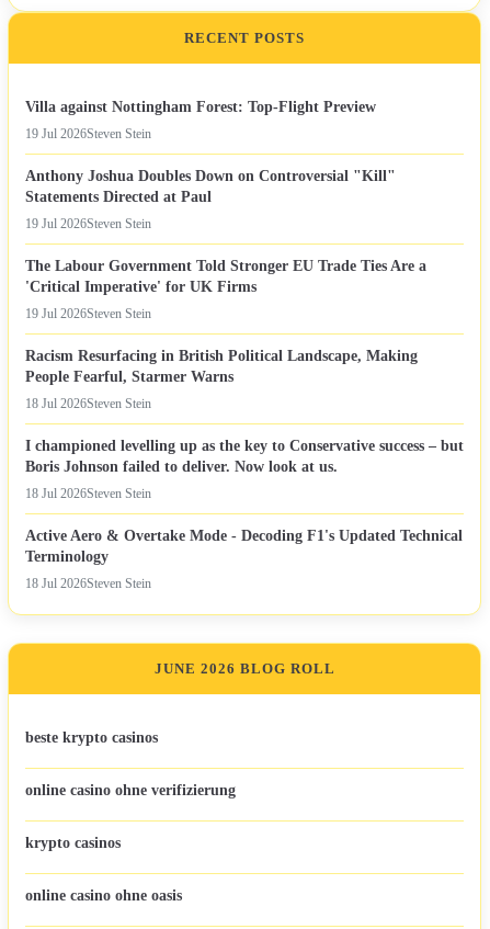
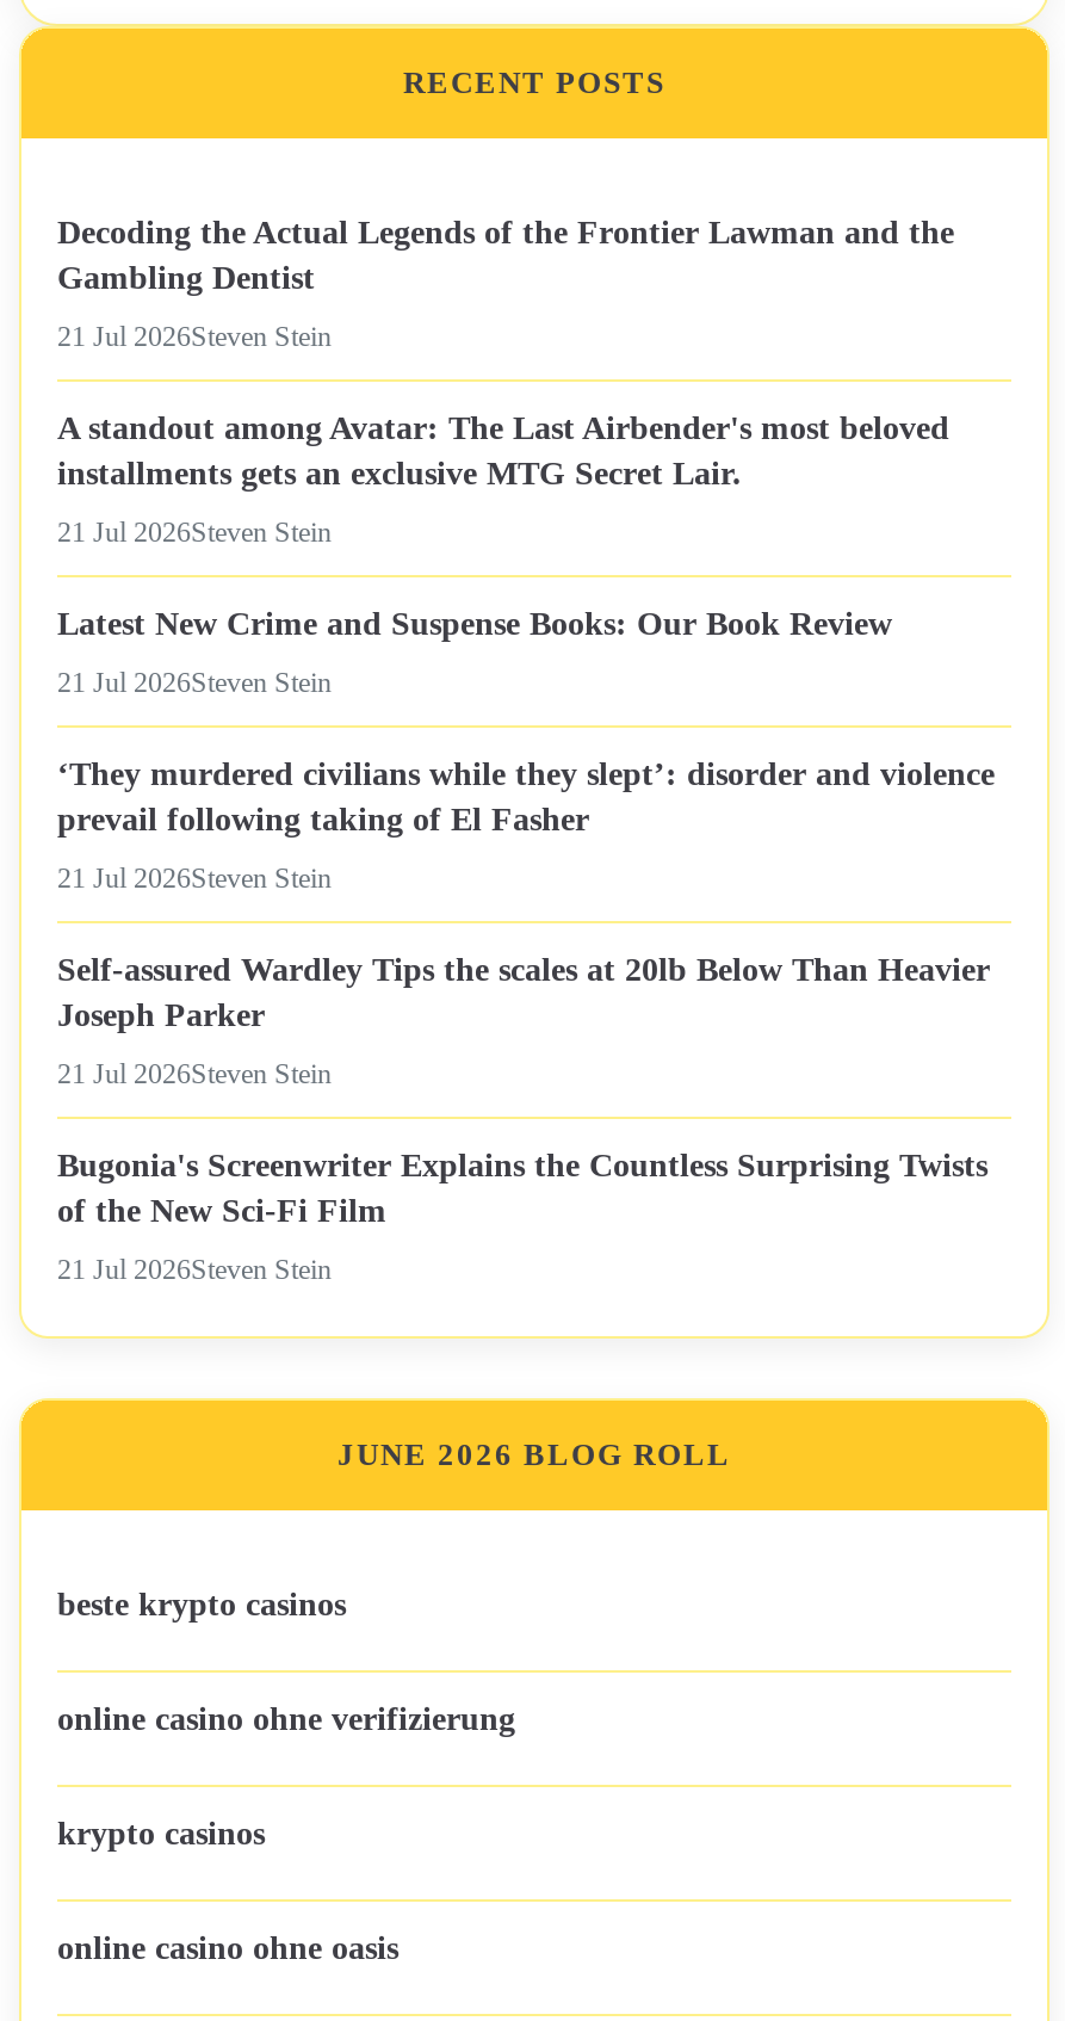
- Villa against Nottingham Forest: Top-Flight Preview
+ Decoding the Actual Legends of the Frontier Lawman and the
+ Gambling Dentist

- 19 Jul 2026Steven Stein
+ 21 Jul 2026Steven Stein

- Anthony Joshua Doubles Down on Controversial "Kill"
- Statements Directed at Paul
+ A standout among Avatar: The Last Airbender's most beloved
+ installments gets an exclusive MTG Secret Lair.

- 19 Jul 2026Steven Stein
+ 21 Jul 2026Steven Stein

- The Labour Government Told Stronger EU Trade Ties Are a
- 'Critical Imperative' for UK Firms
+ Latest New Crime and Suspense Books: Our Book Review

- 19 Jul 2026Steven Stein
+ 21 Jul 2026Steven Stein

- Racism Resurfacing in British Political Landscape, Making
- People Fearful, Starmer Warns
+ ‘They murdered civilians while they slept’: disorder and violence
+ prevail following taking of El Fasher

- 18 Jul 2026Steven Stein
+ 21 Jul 2026Steven Stein

- I championed levelling up as the key to Conservative success – but
- Boris Johnson failed to deliver. Now look at us.
+ Self-assured Wardley Tips the scales at 20lb Below Than Heavier
+ Joseph Parker

- 18 Jul 2026Steven Stein
+ 21 Jul 2026Steven Stein

- Active Aero & Overtake Mode - Decoding F1's Updated Technical
- Terminology
+ Bugonia's Screenwriter Explains the Countless Surprising Twists
+ of the New Sci-Fi Film

- 18 Jul 2026Steven Stein
+ 21 Jul 2026Steven Stein
